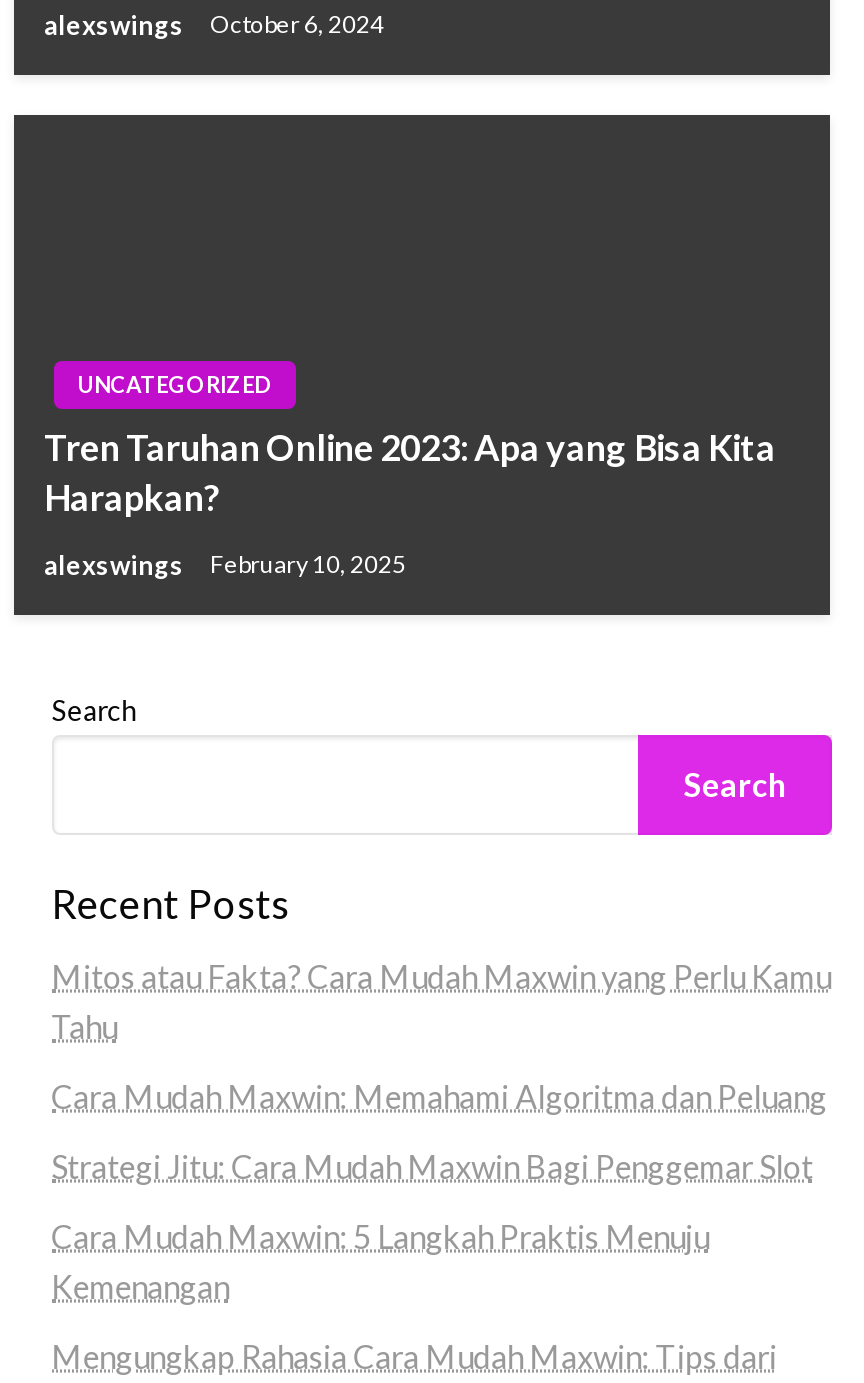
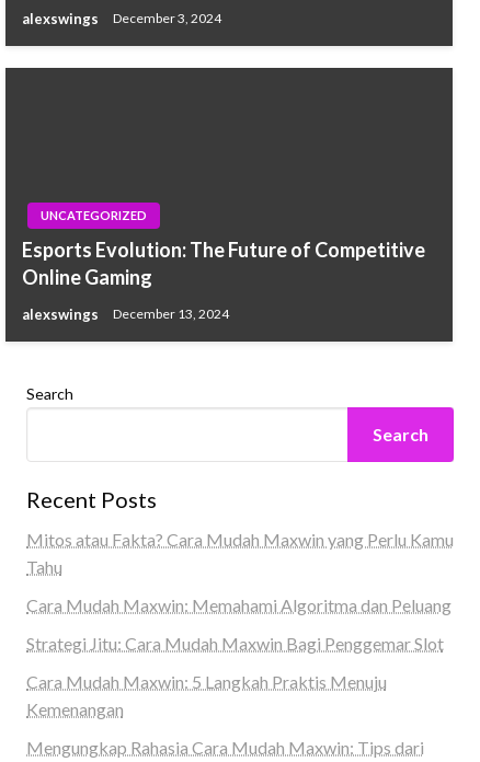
- alexswings October 6, 2024
+ alexswings December 3, 2024

- Tren Taruhan Online 2023: Apa yang Bisa Kita
- Harapkan?
+ Esports Evolution: The Future of Competitive
+ Online Gaming

- alexswings February 10, 2025
+ alexswings December 13, 2024
